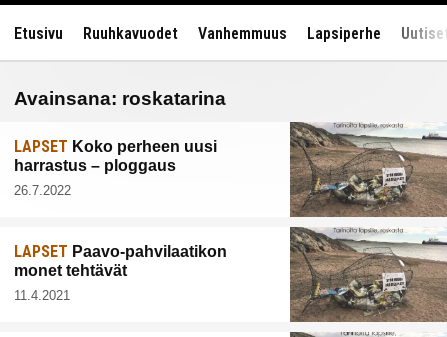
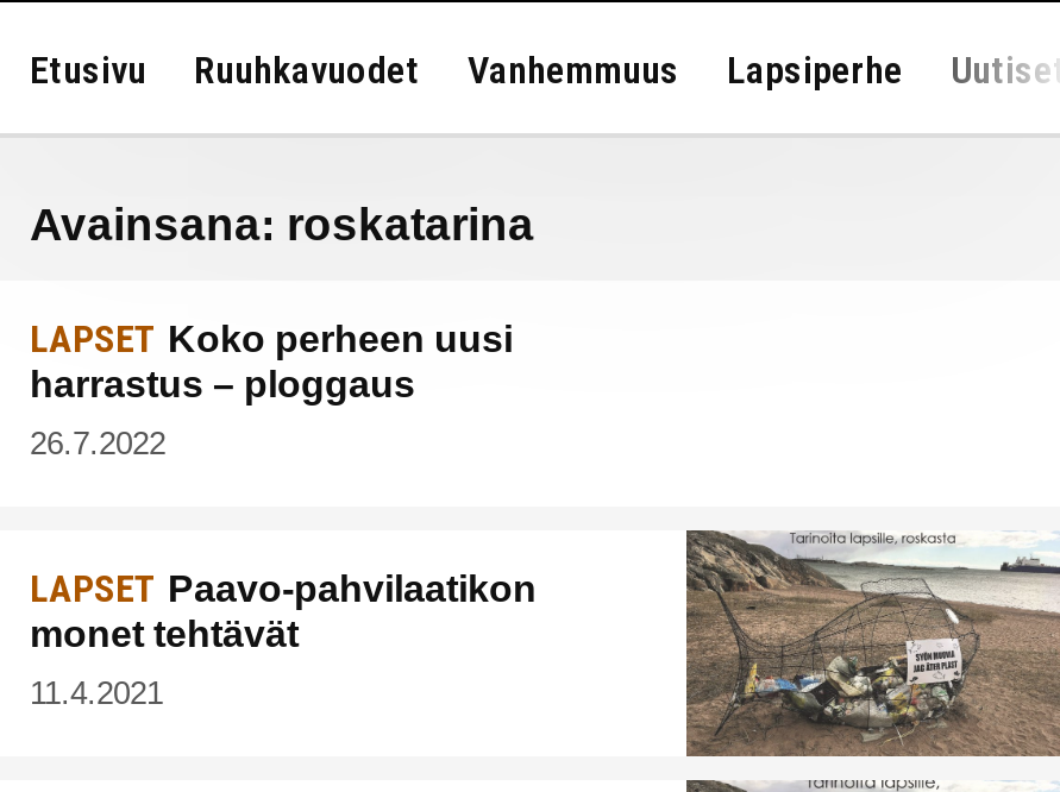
- [image]
